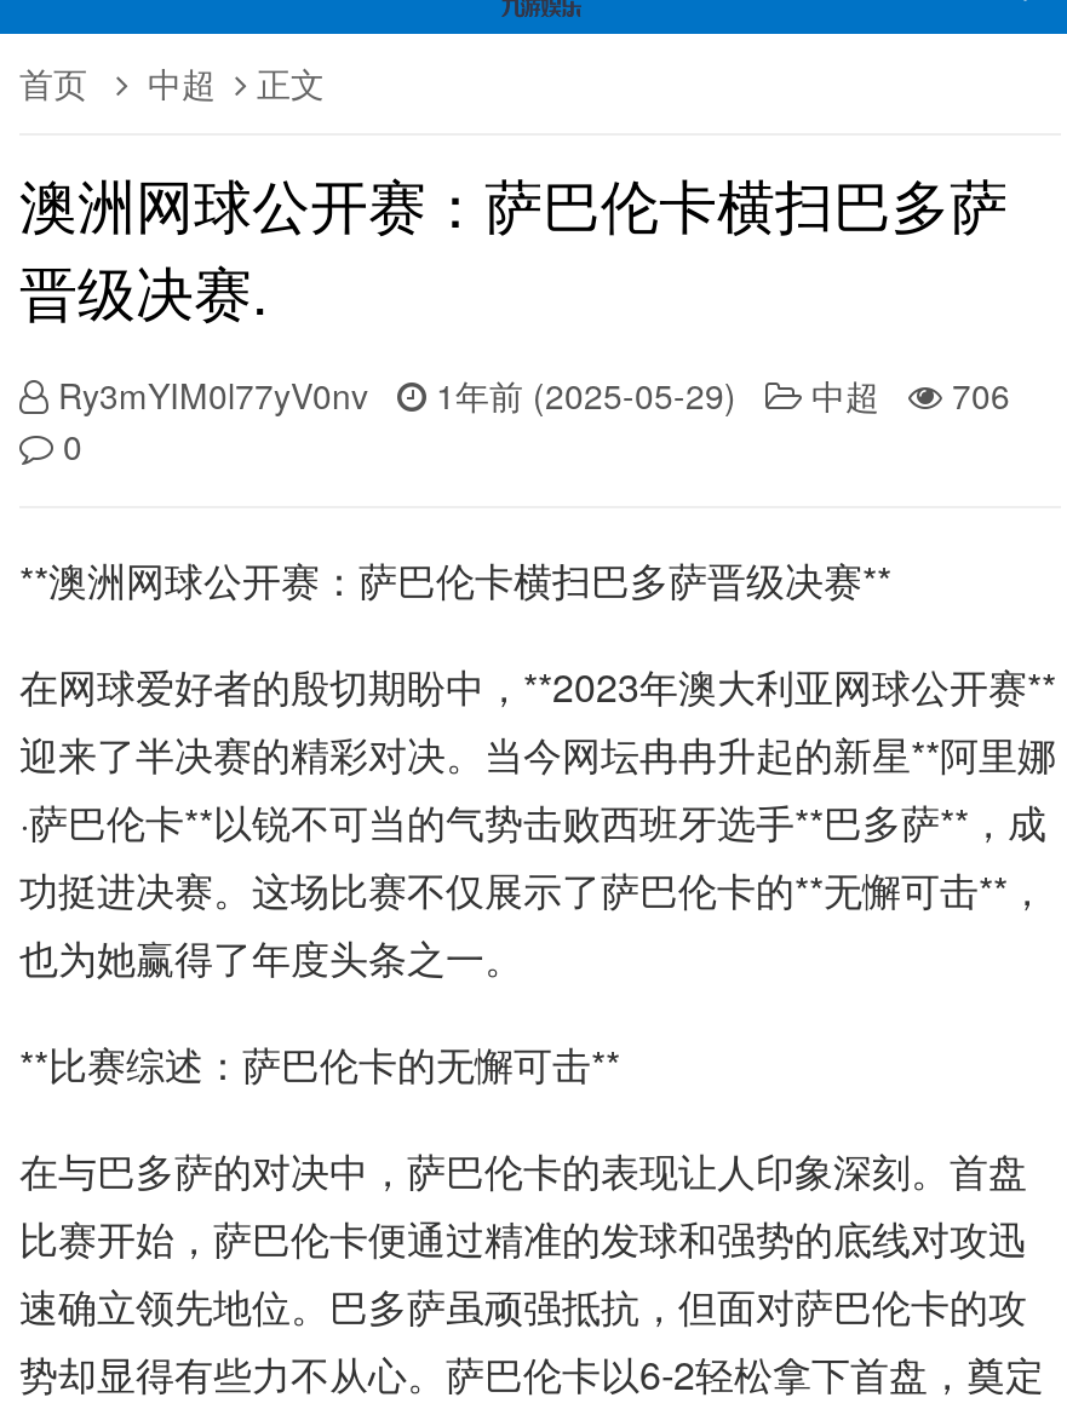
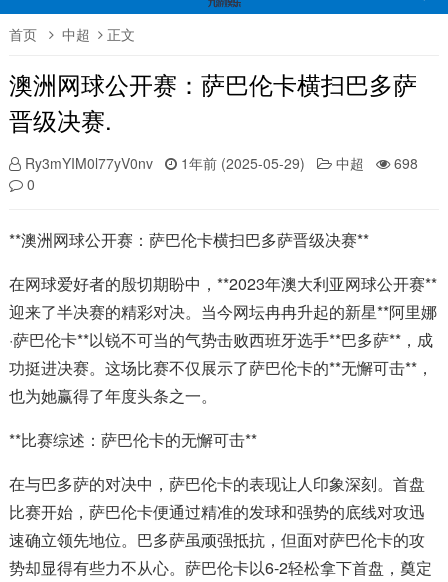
- Ry3mYIM0l77yV0nv 1年前 (2025-05-29) 中超 706
+ Ry3mYIM0l77yV0nv 1年前 (2025-05-29) 中超 698
